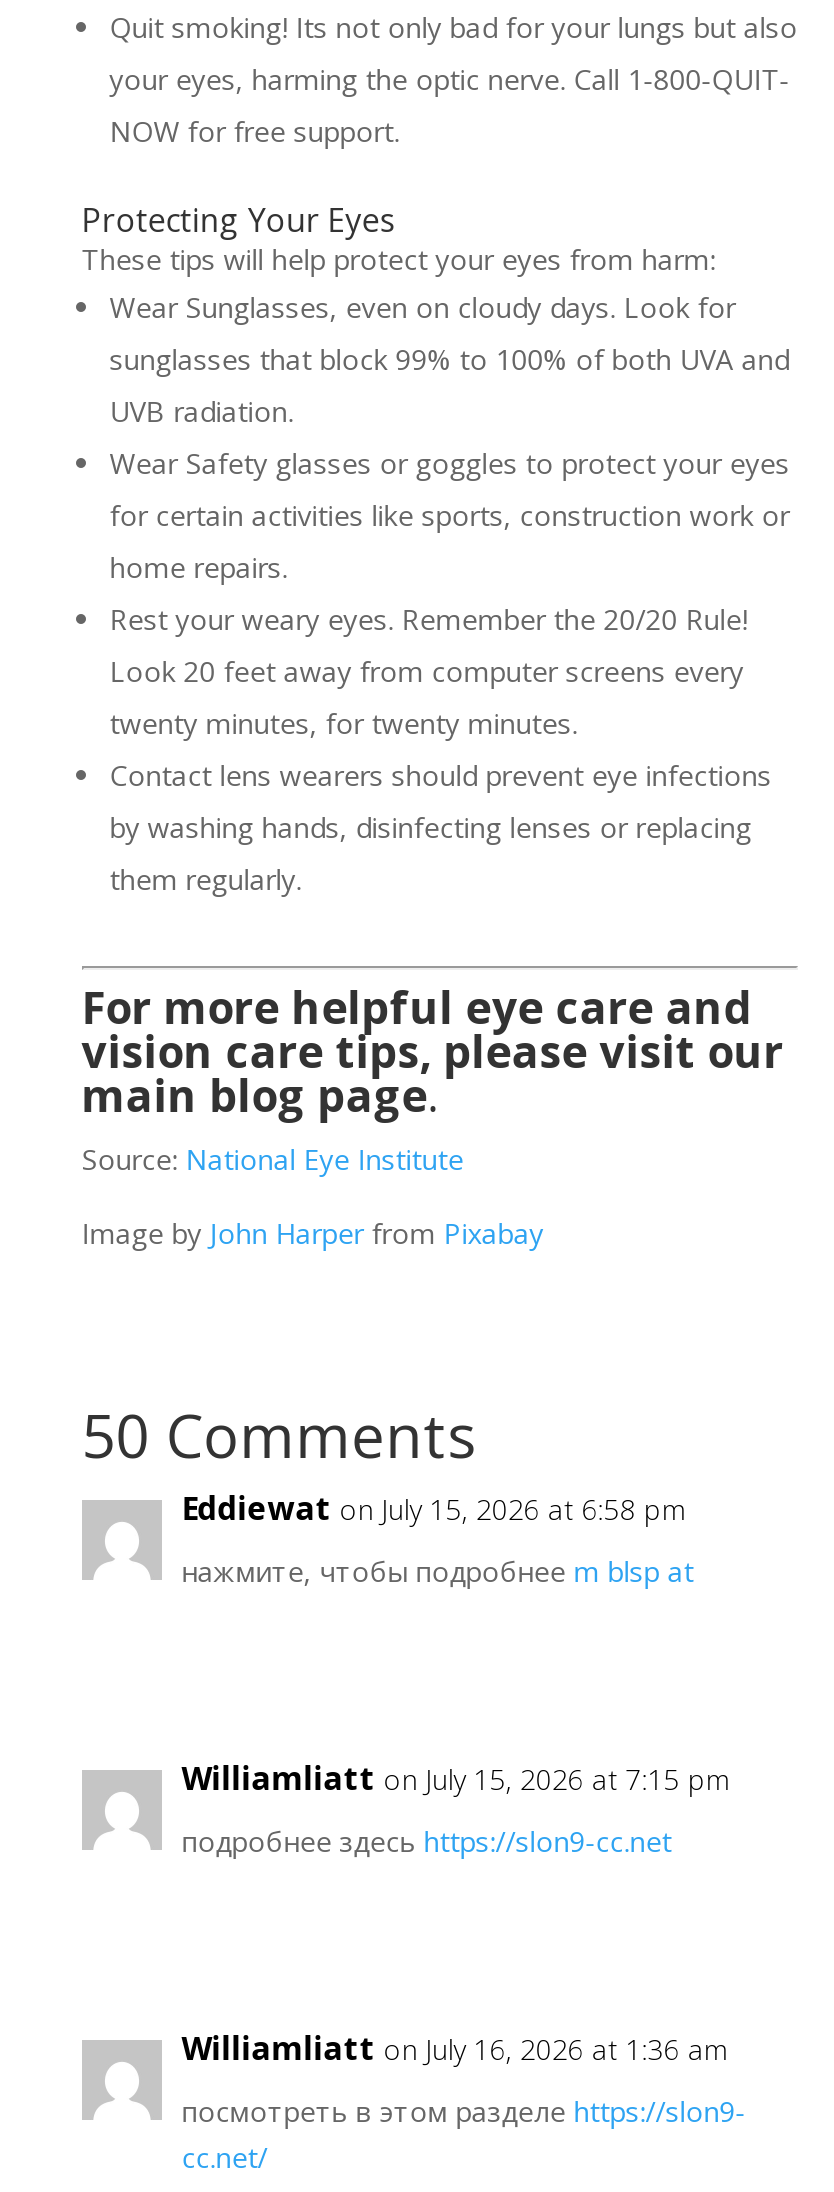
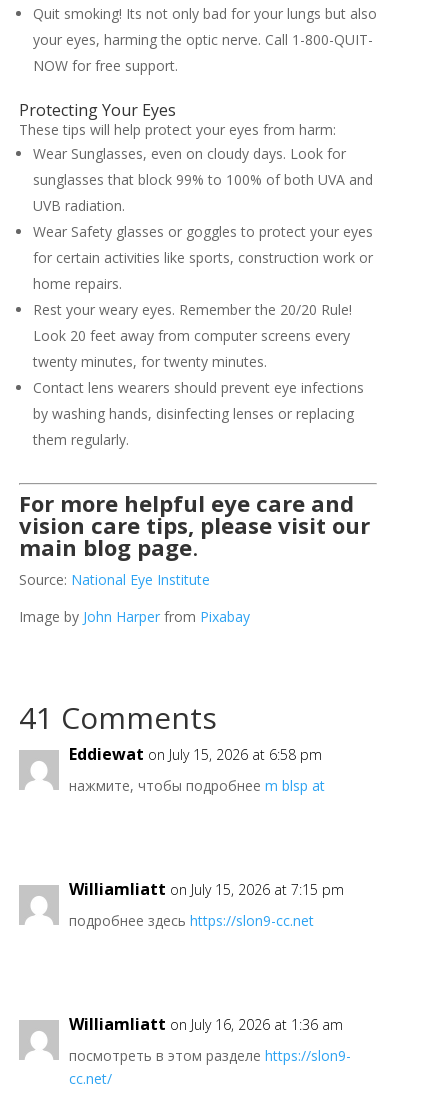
- 50 Comments
+ 41 Comments
